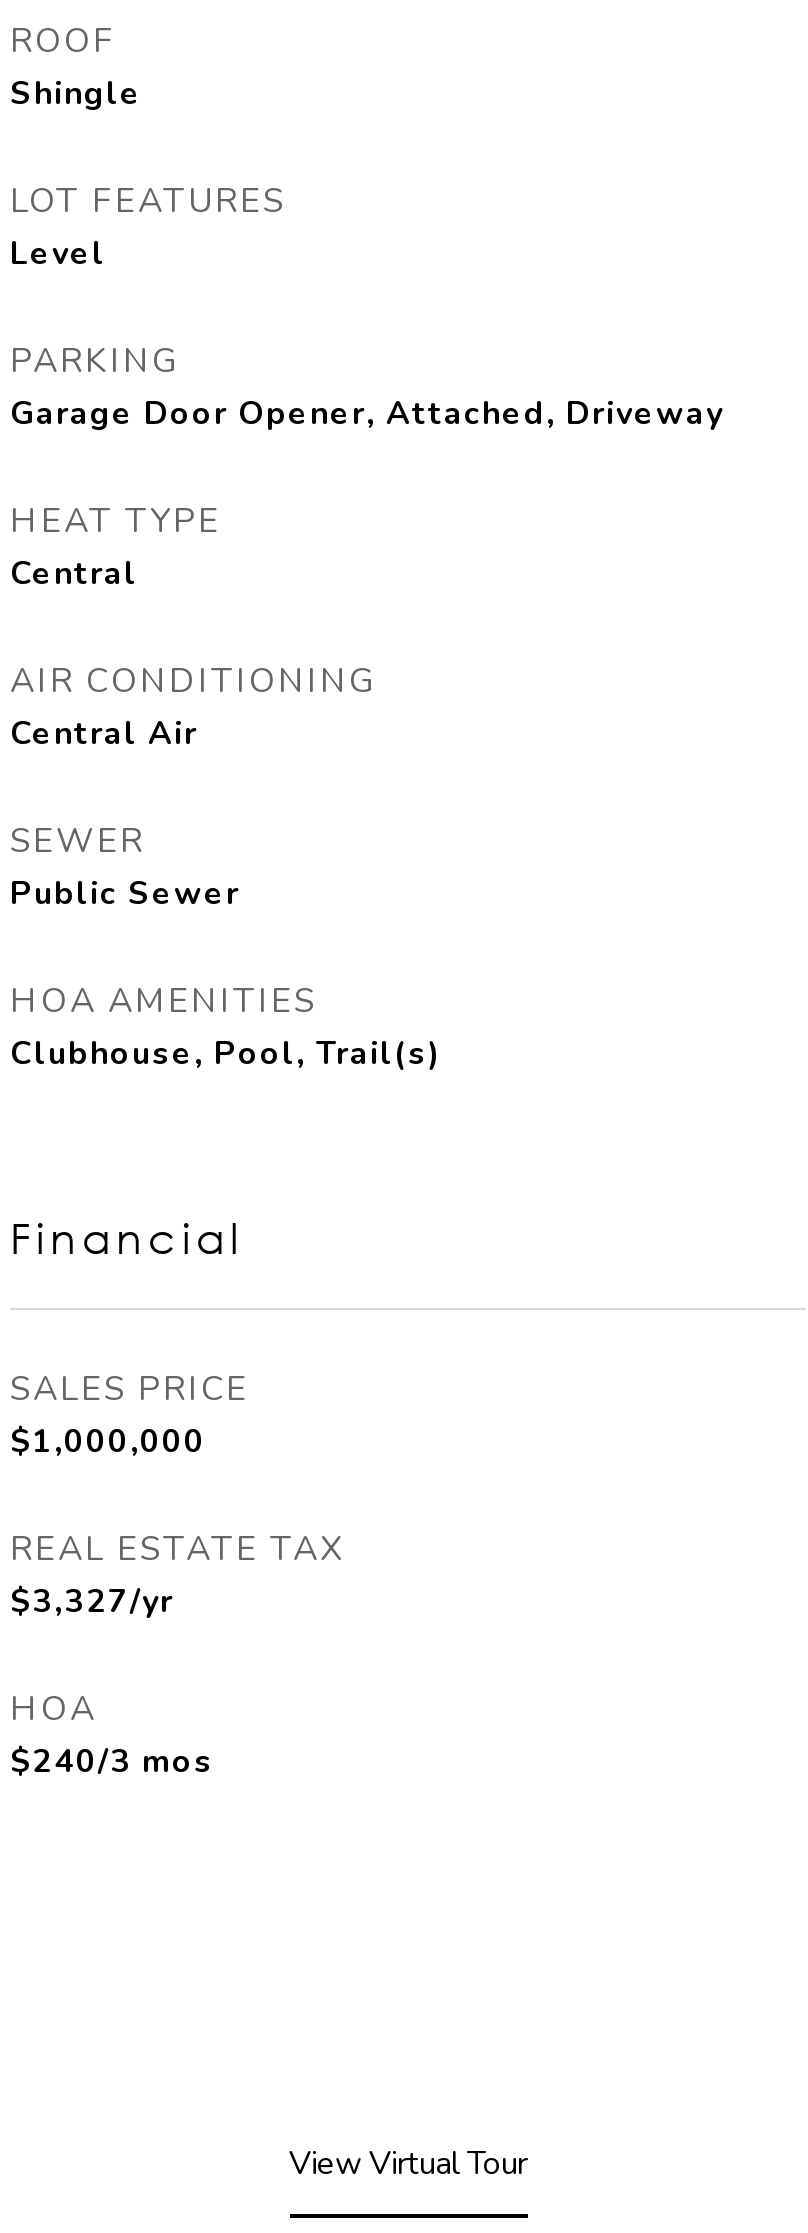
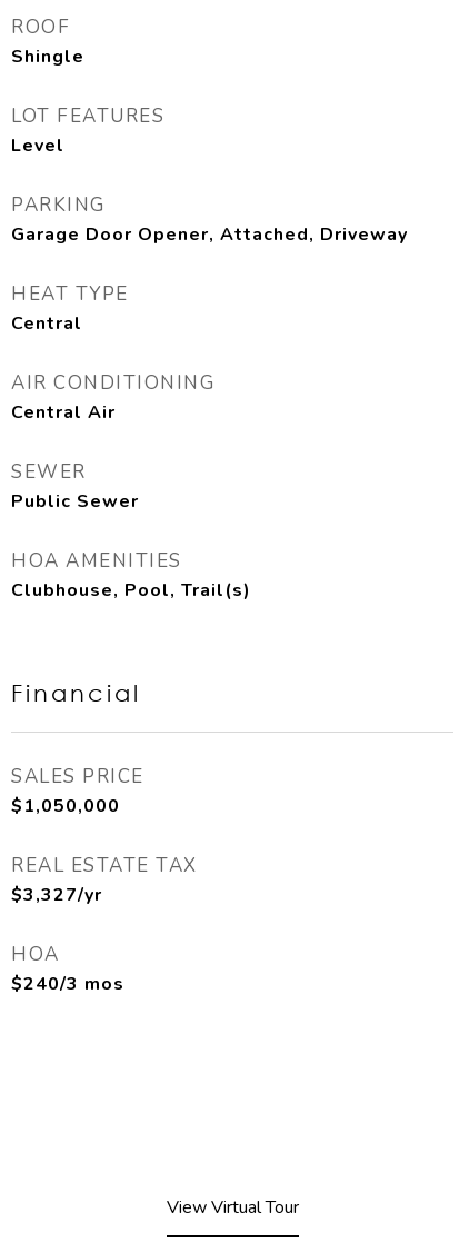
- $1,000,000
+ $1,050,000
